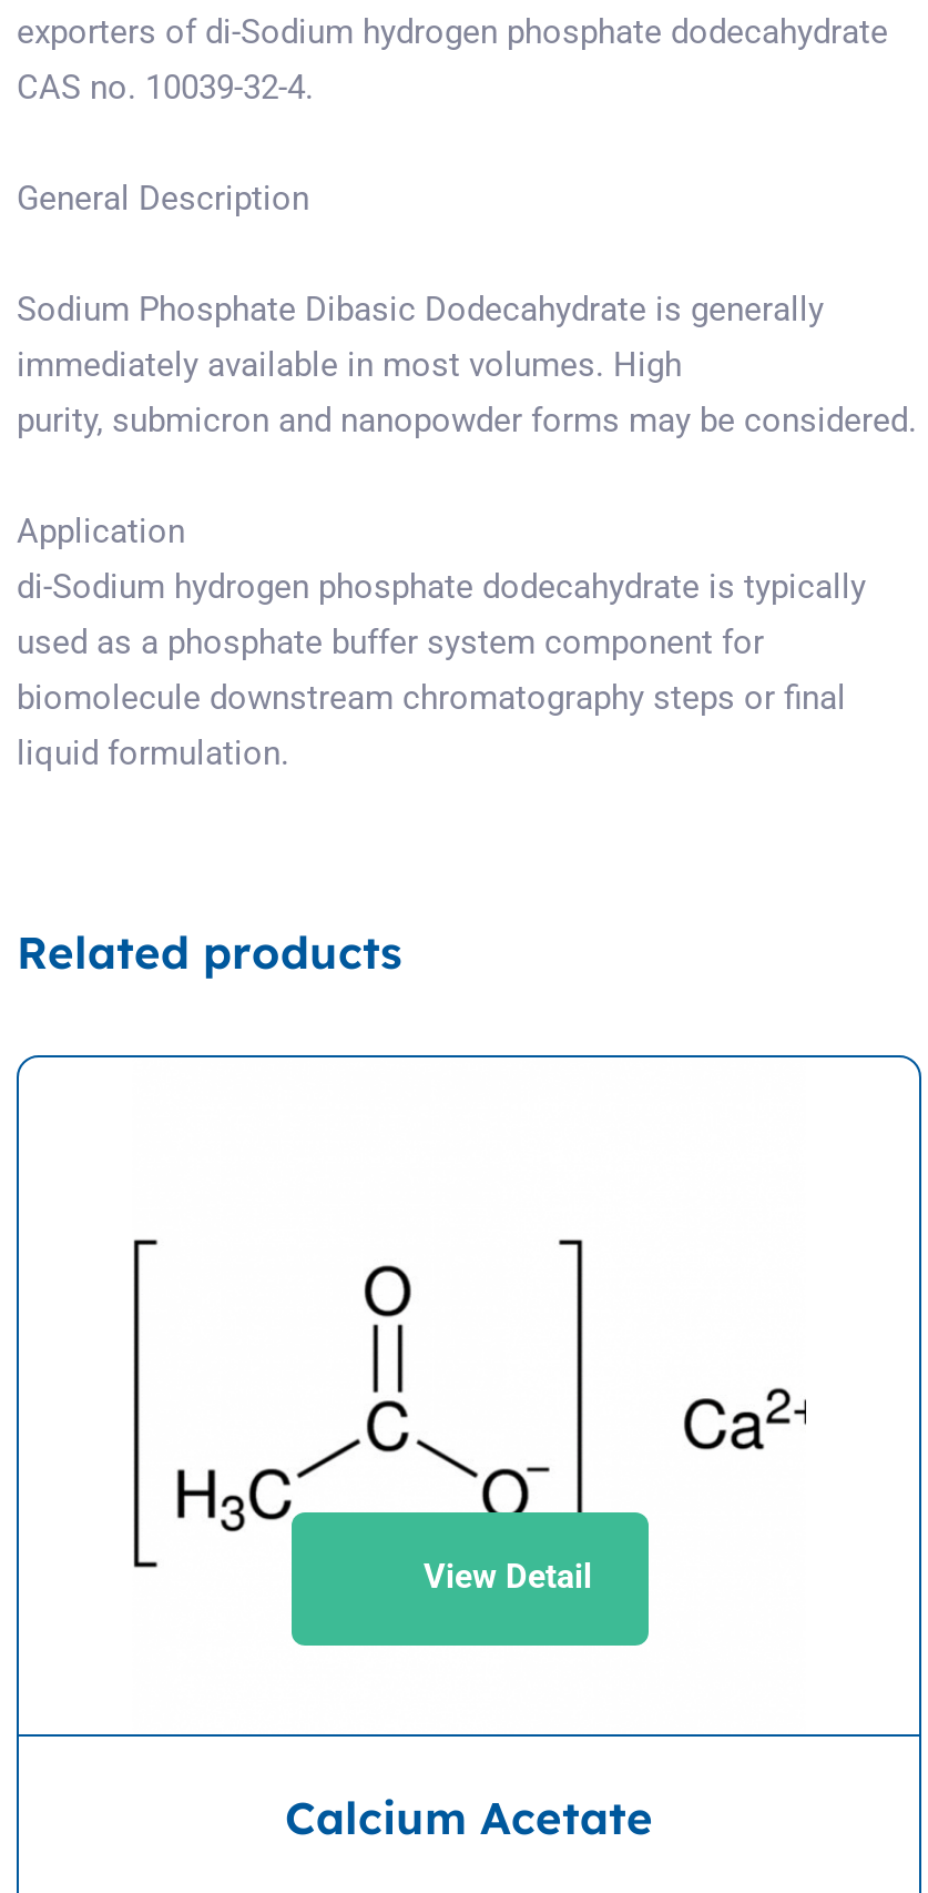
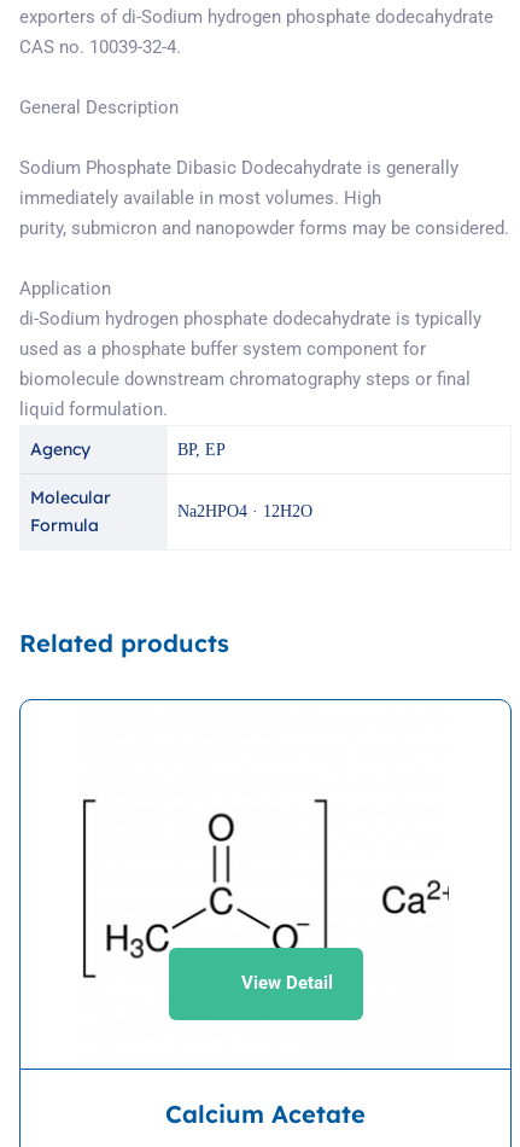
+ Agency
+ BP, EP
+ Molecular
+ Formula

+ Na2HPO4 · 12H2O
